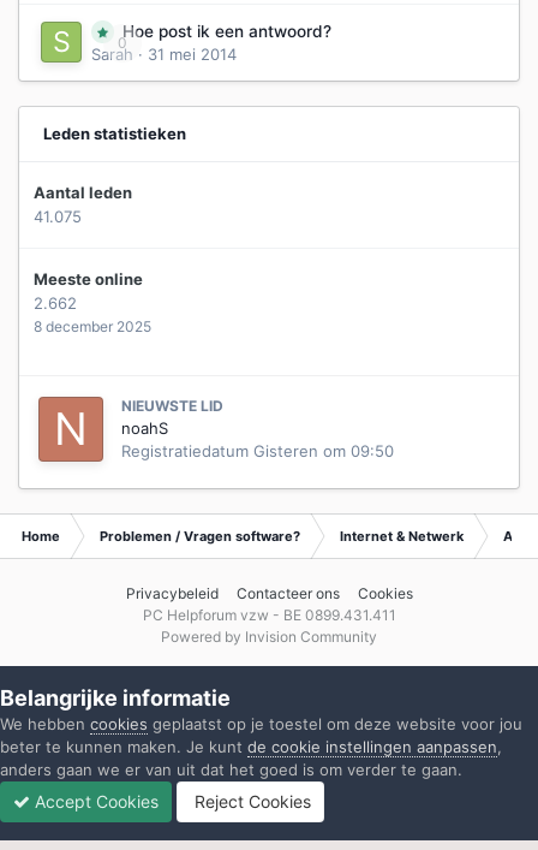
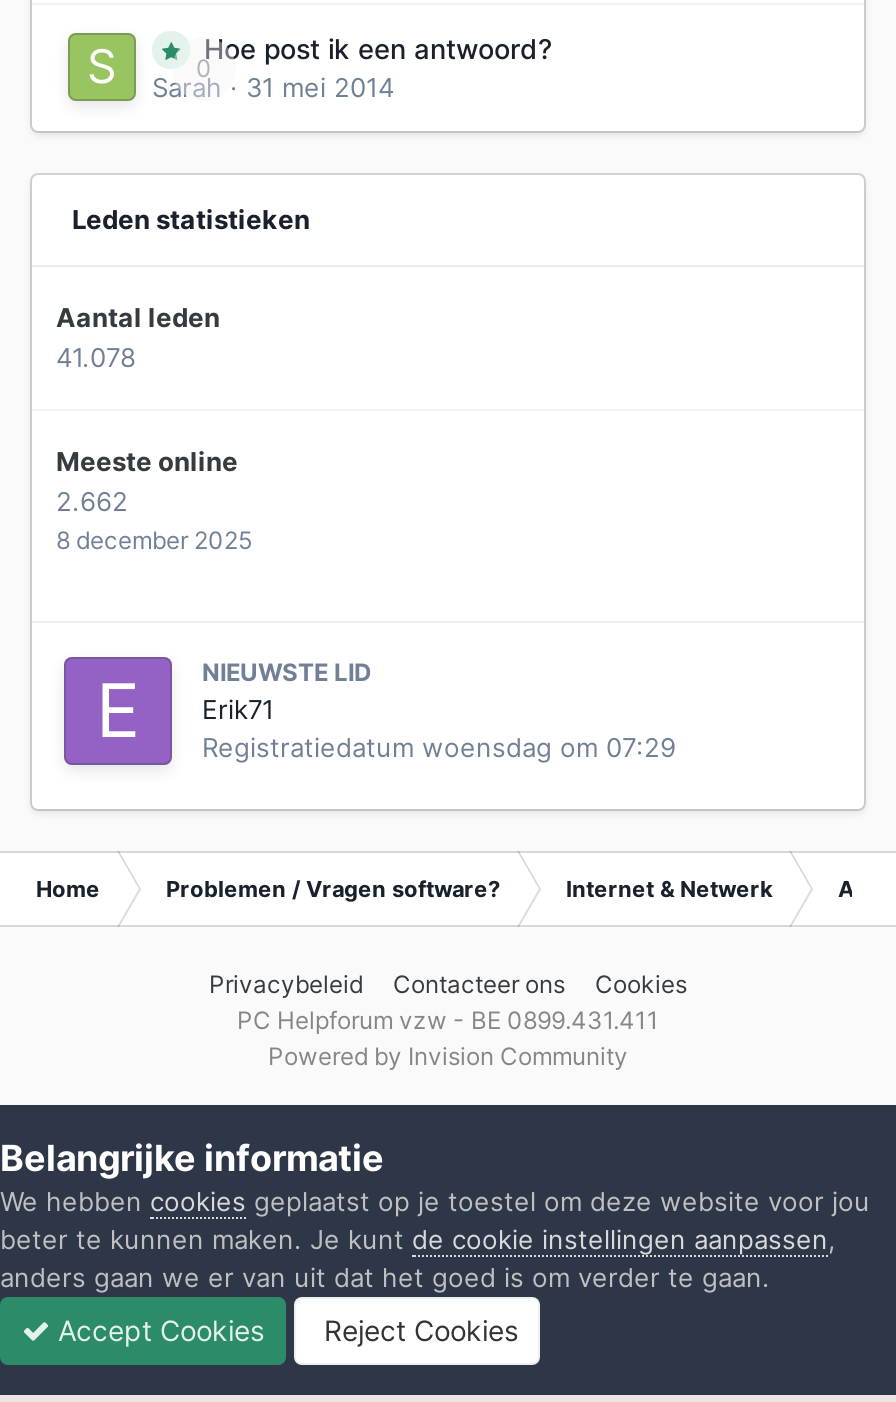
- 41.075
+ 41.078

- [image]
- noahS
- Registratiedatum Gisteren om 09:50
+ [image]
+ Erik71
+ Registratiedatum woensdag om 07:29
